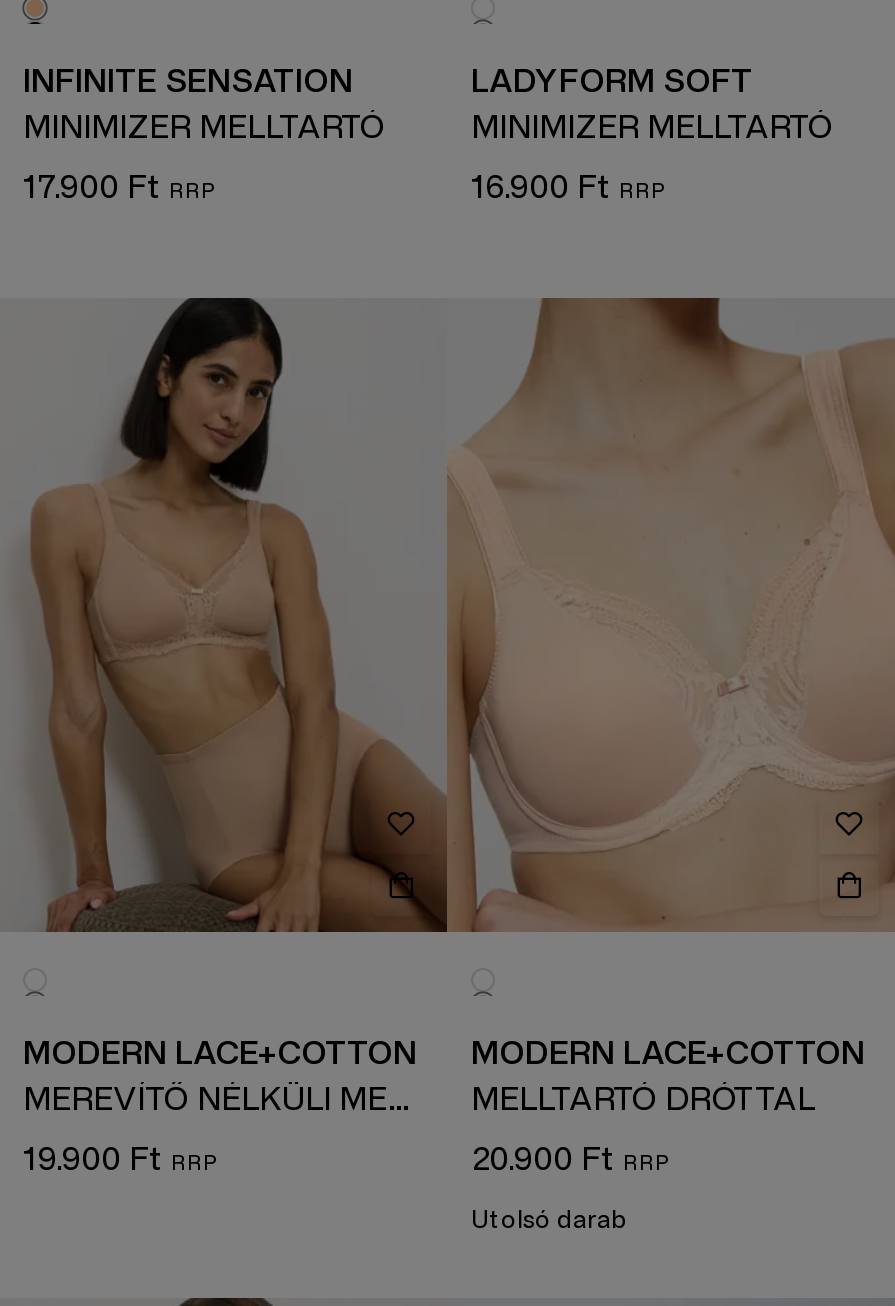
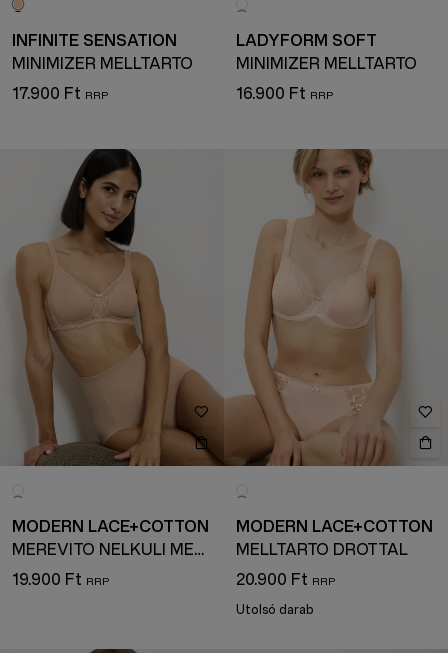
- [image]
+ [image]
